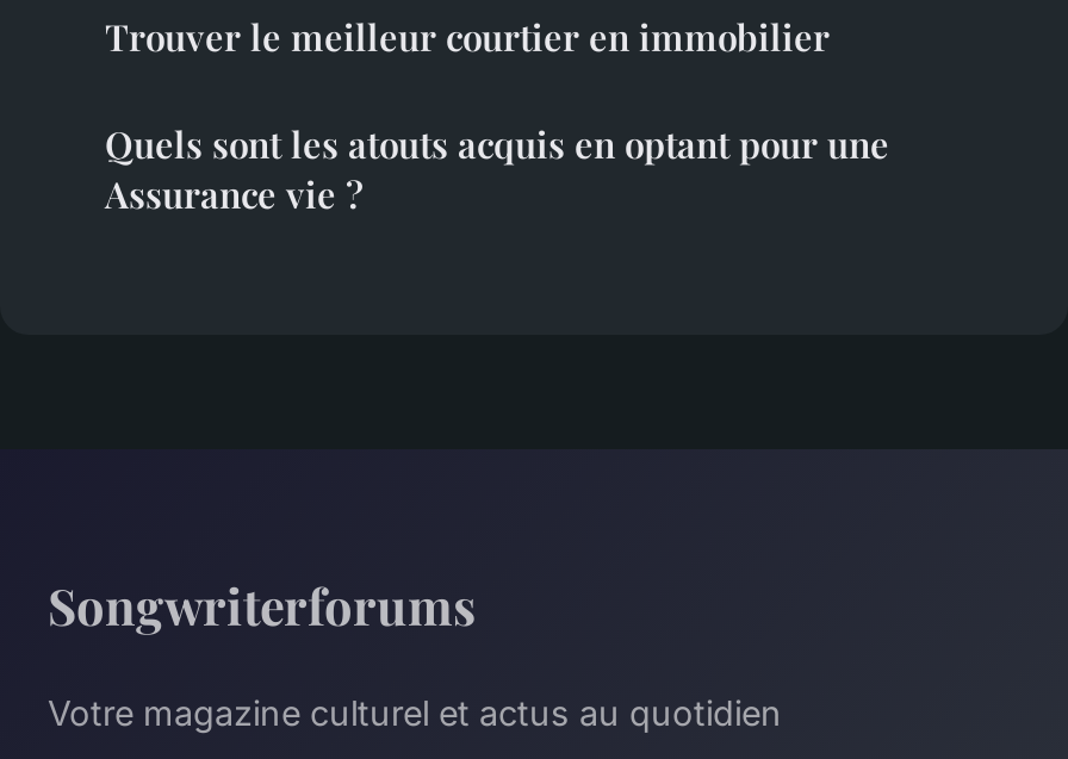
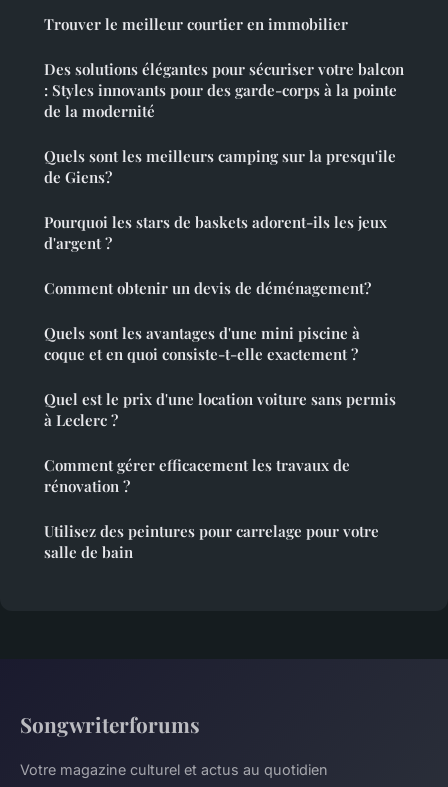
- Quels sont les atouts acquis en optant pour une
- Assurance vie ?
+ Des solutions élégantes pour sécuriser votre balcon
+ : Styles innovants pour des garde-corps à la pointe
+ de la modernité
+ Quels sont les meilleurs camping sur la presqu'ile
+ de Giens?
+ Pourquoi les stars de baskets adorent-ils les jeux
+ d'argent ?
+ Comment obtenir un devis de déménagement?
+ Quels sont les avantages d'une mini piscine à
+ coque et en quoi consiste-t-elle exactement ?
+ Quel est le prix d'une location voiture sans permis
+ à Leclerc ?
+ Comment gérer efficacement les travaux de
+ rénovation ?
+ Utilisez des peintures pour carrelage pour votre
+ salle de bain
